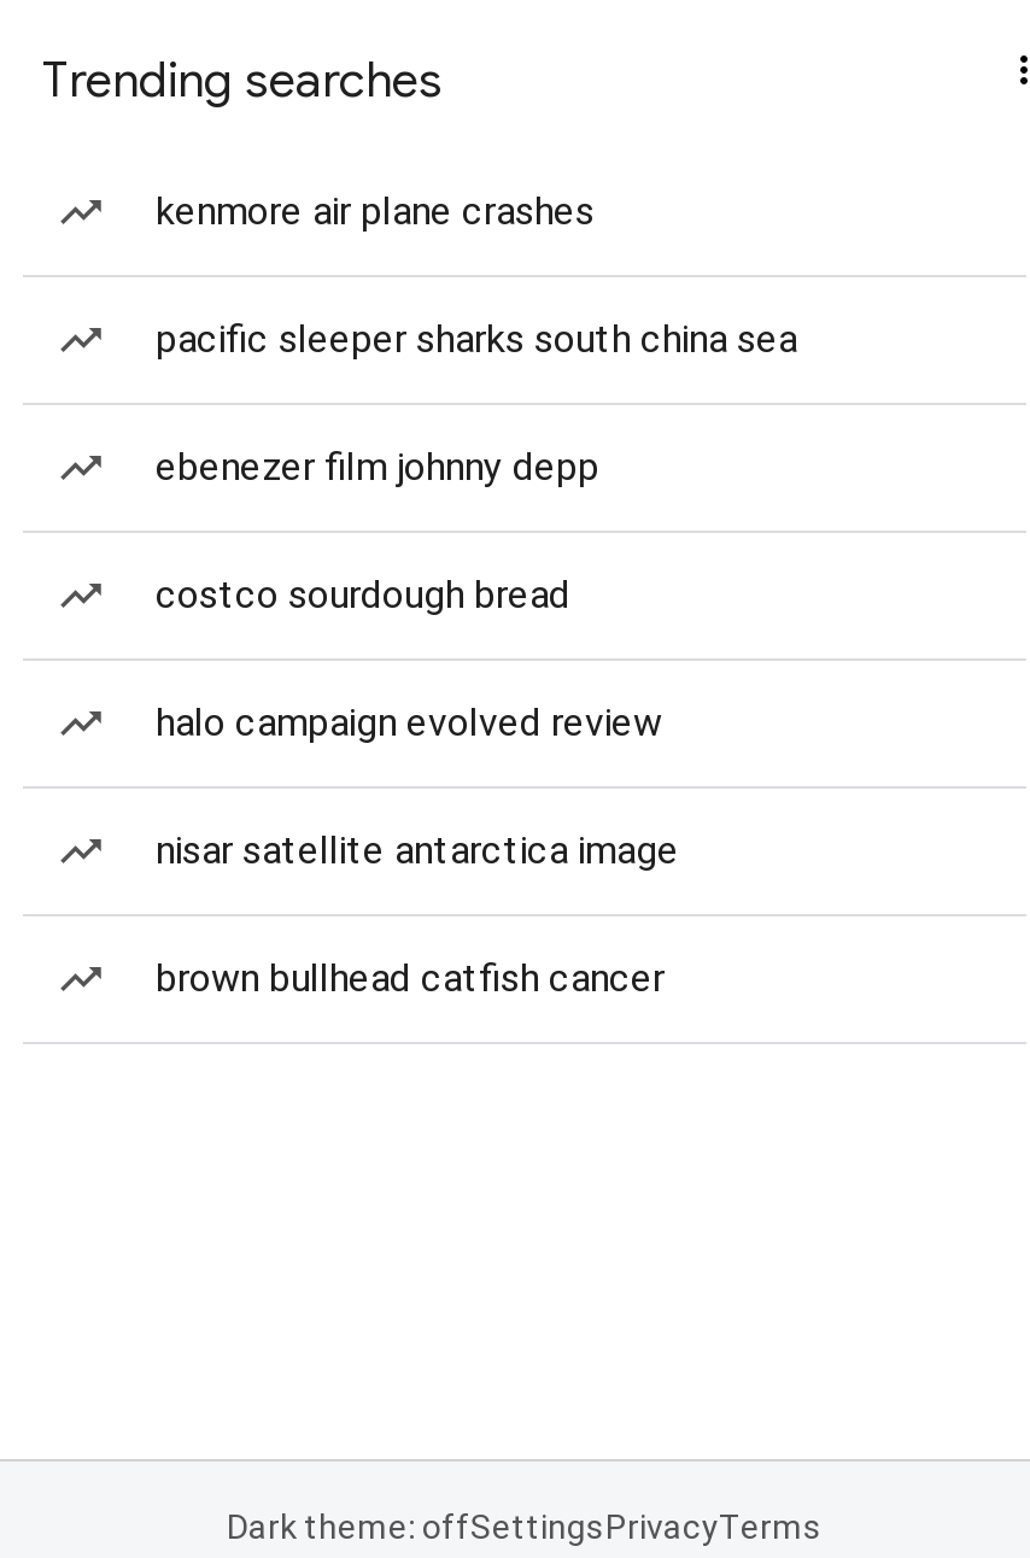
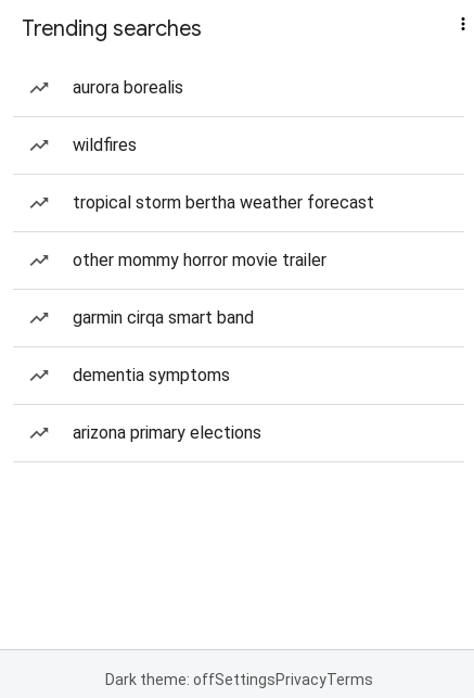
- kenmore air plane crashes
+ aurora borealis

- pacific sleeper sharks south china sea
+ wildfires

- ebenezer film johnny depp
+ tropical storm bertha weather forecast

- costco sourdough bread
+ other mommy horror movie trailer

- halo campaign evolved review
+ garmin cirqa smart band

- nisar satellite antarctica image
+ dementia symptoms

- brown bullhead catfish cancer
+ arizona primary elections
